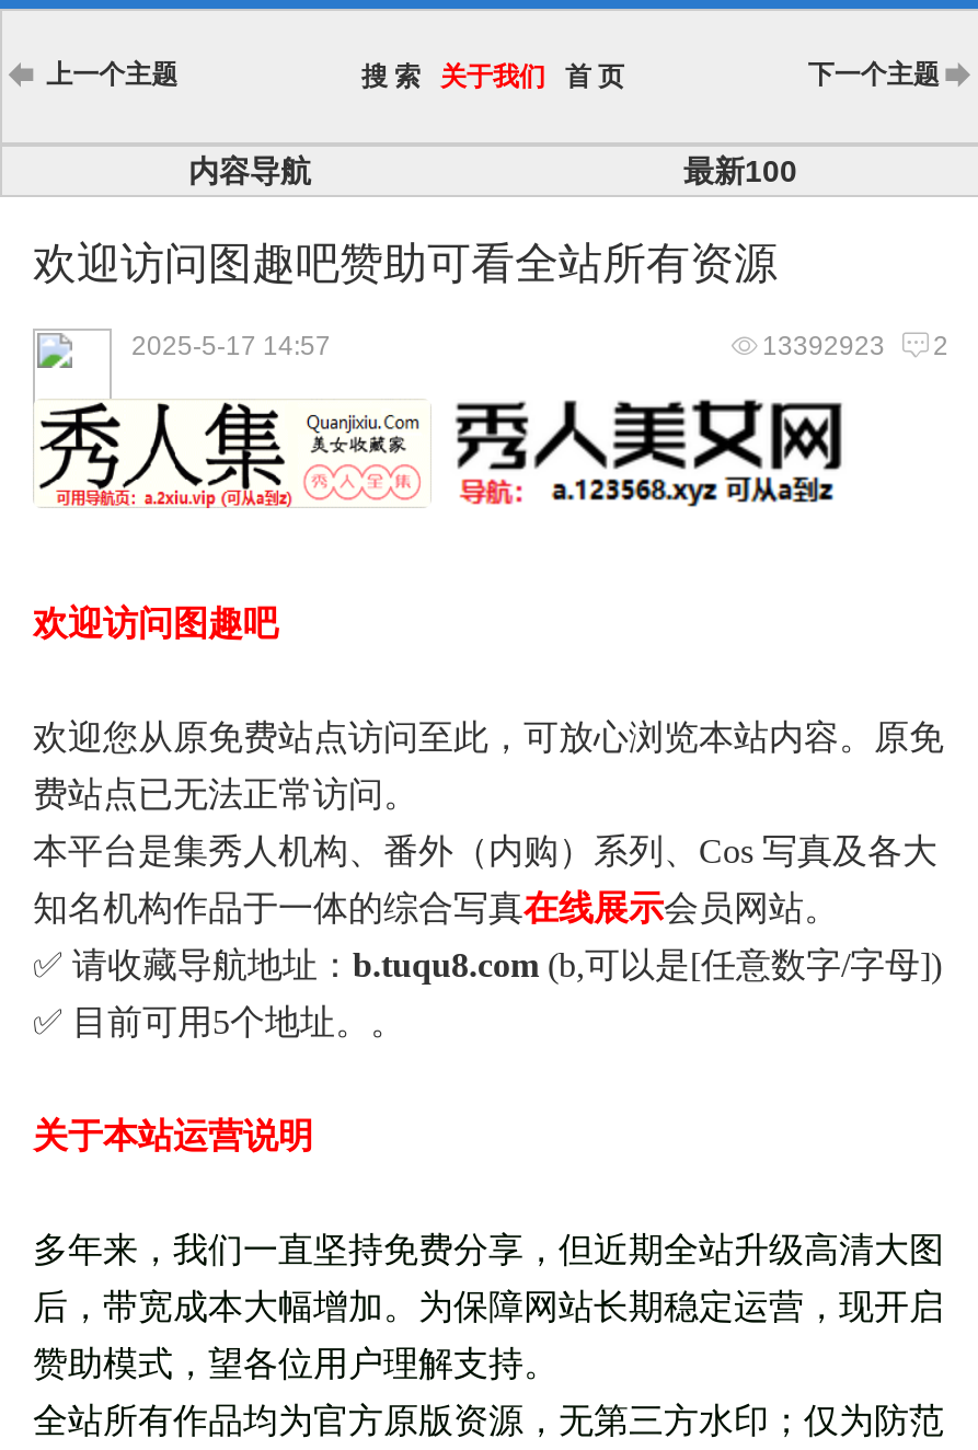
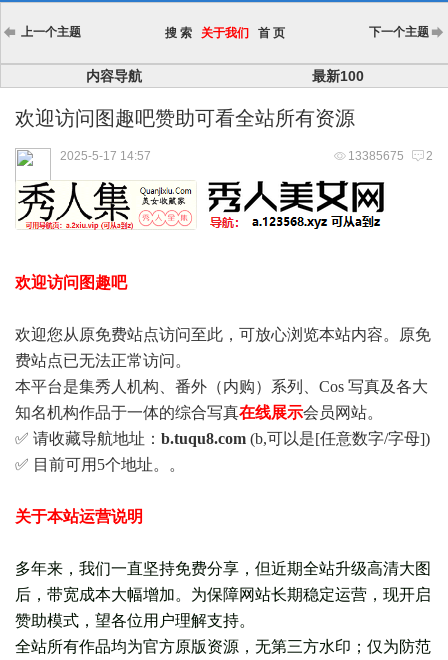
- 13392923 2
+ 13385675 2
